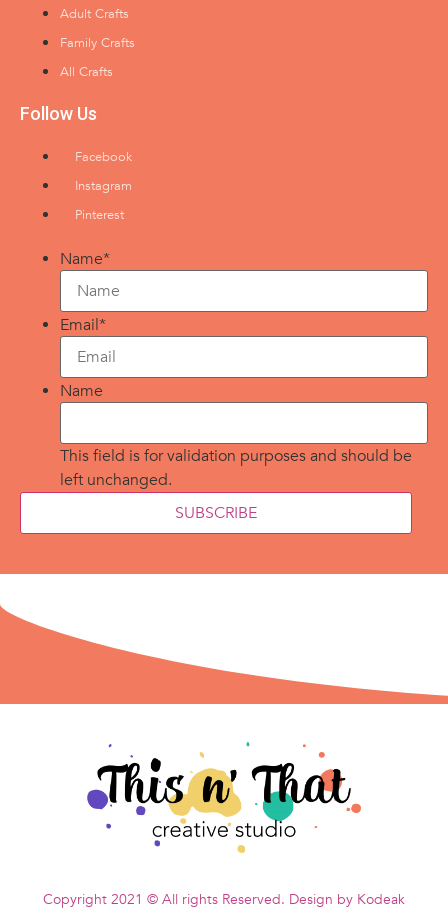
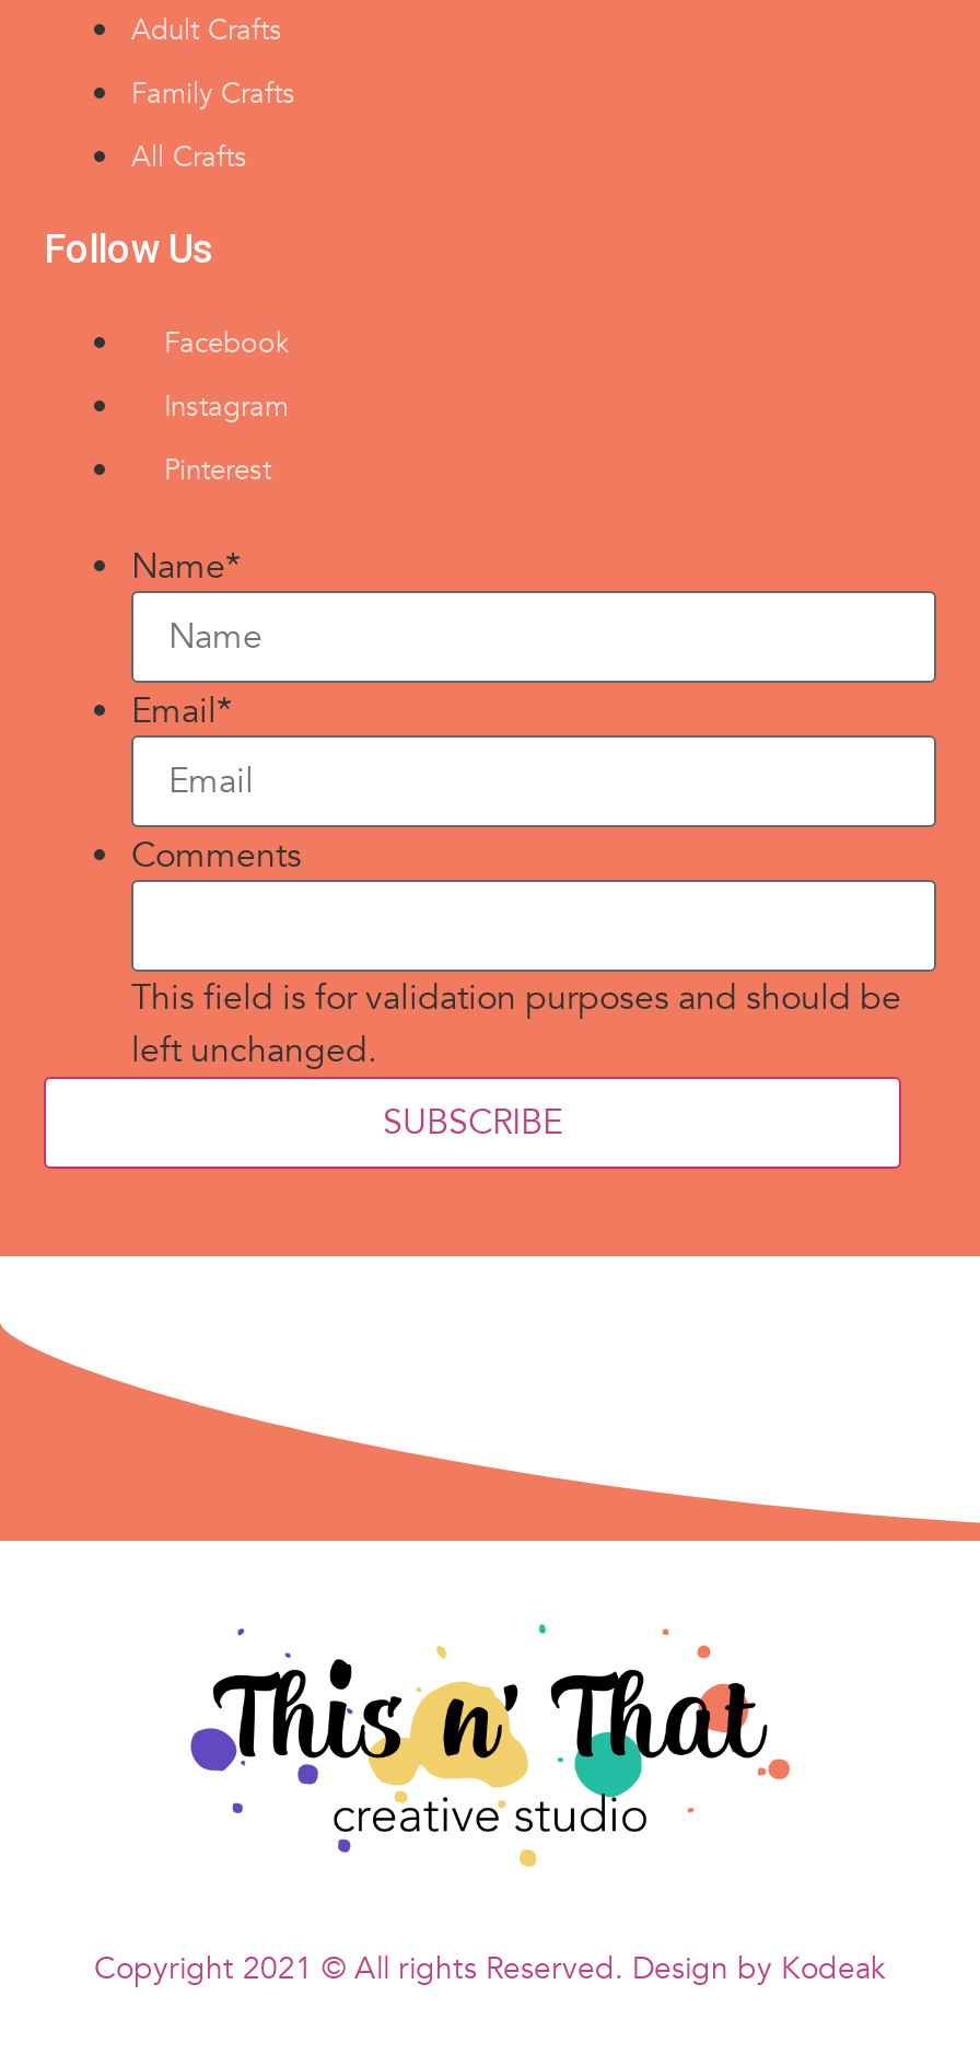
- Name
+ Comments
